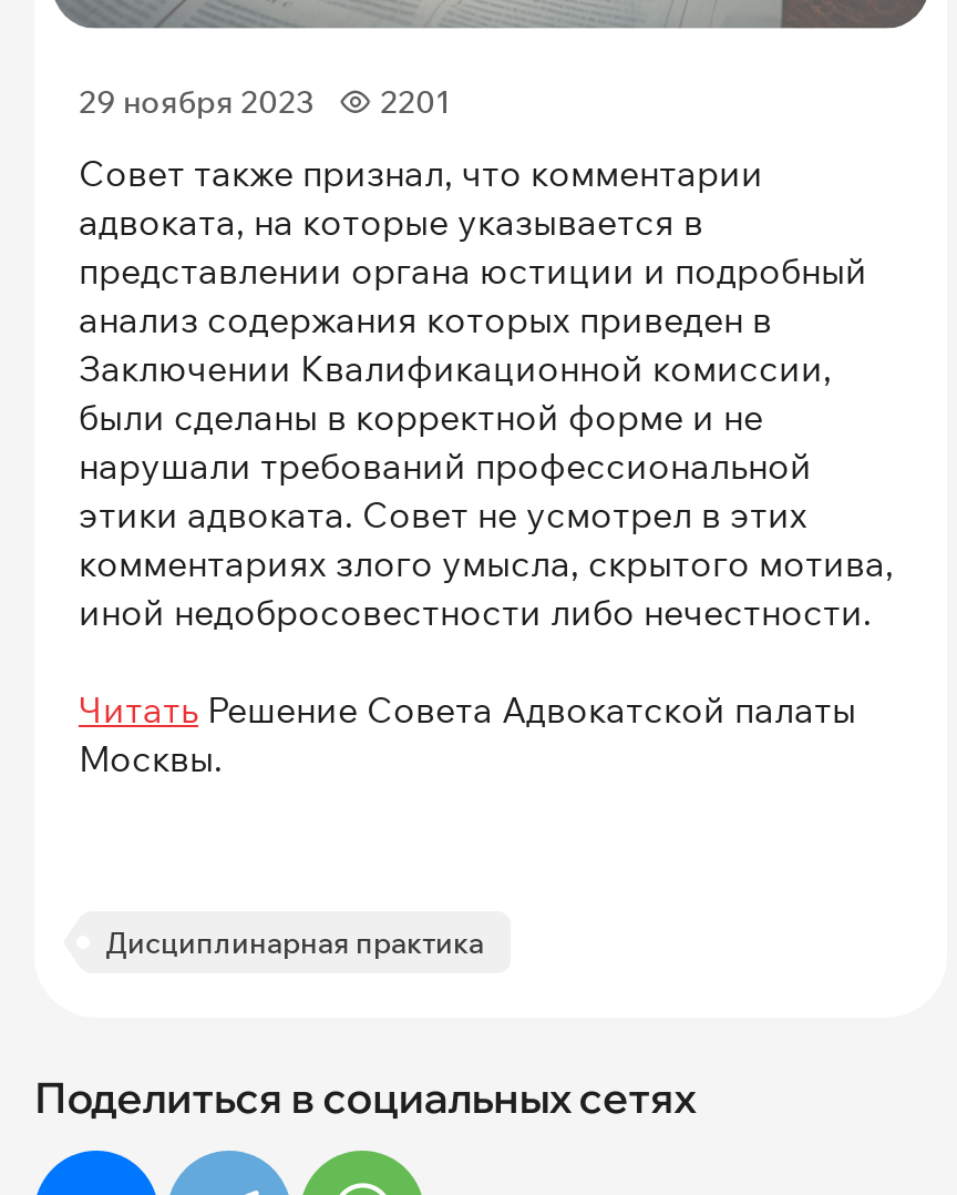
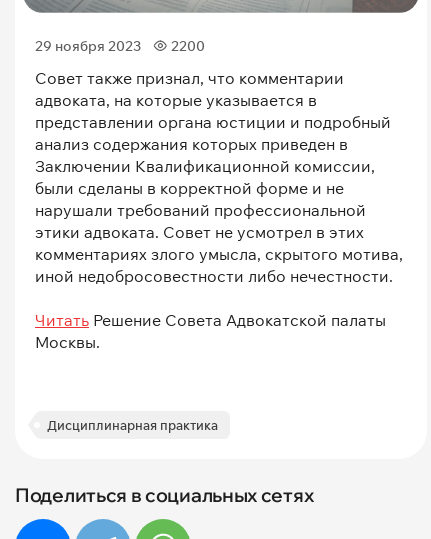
- 29 ноября 2023 2201
+ 29 ноября 2023 2200
